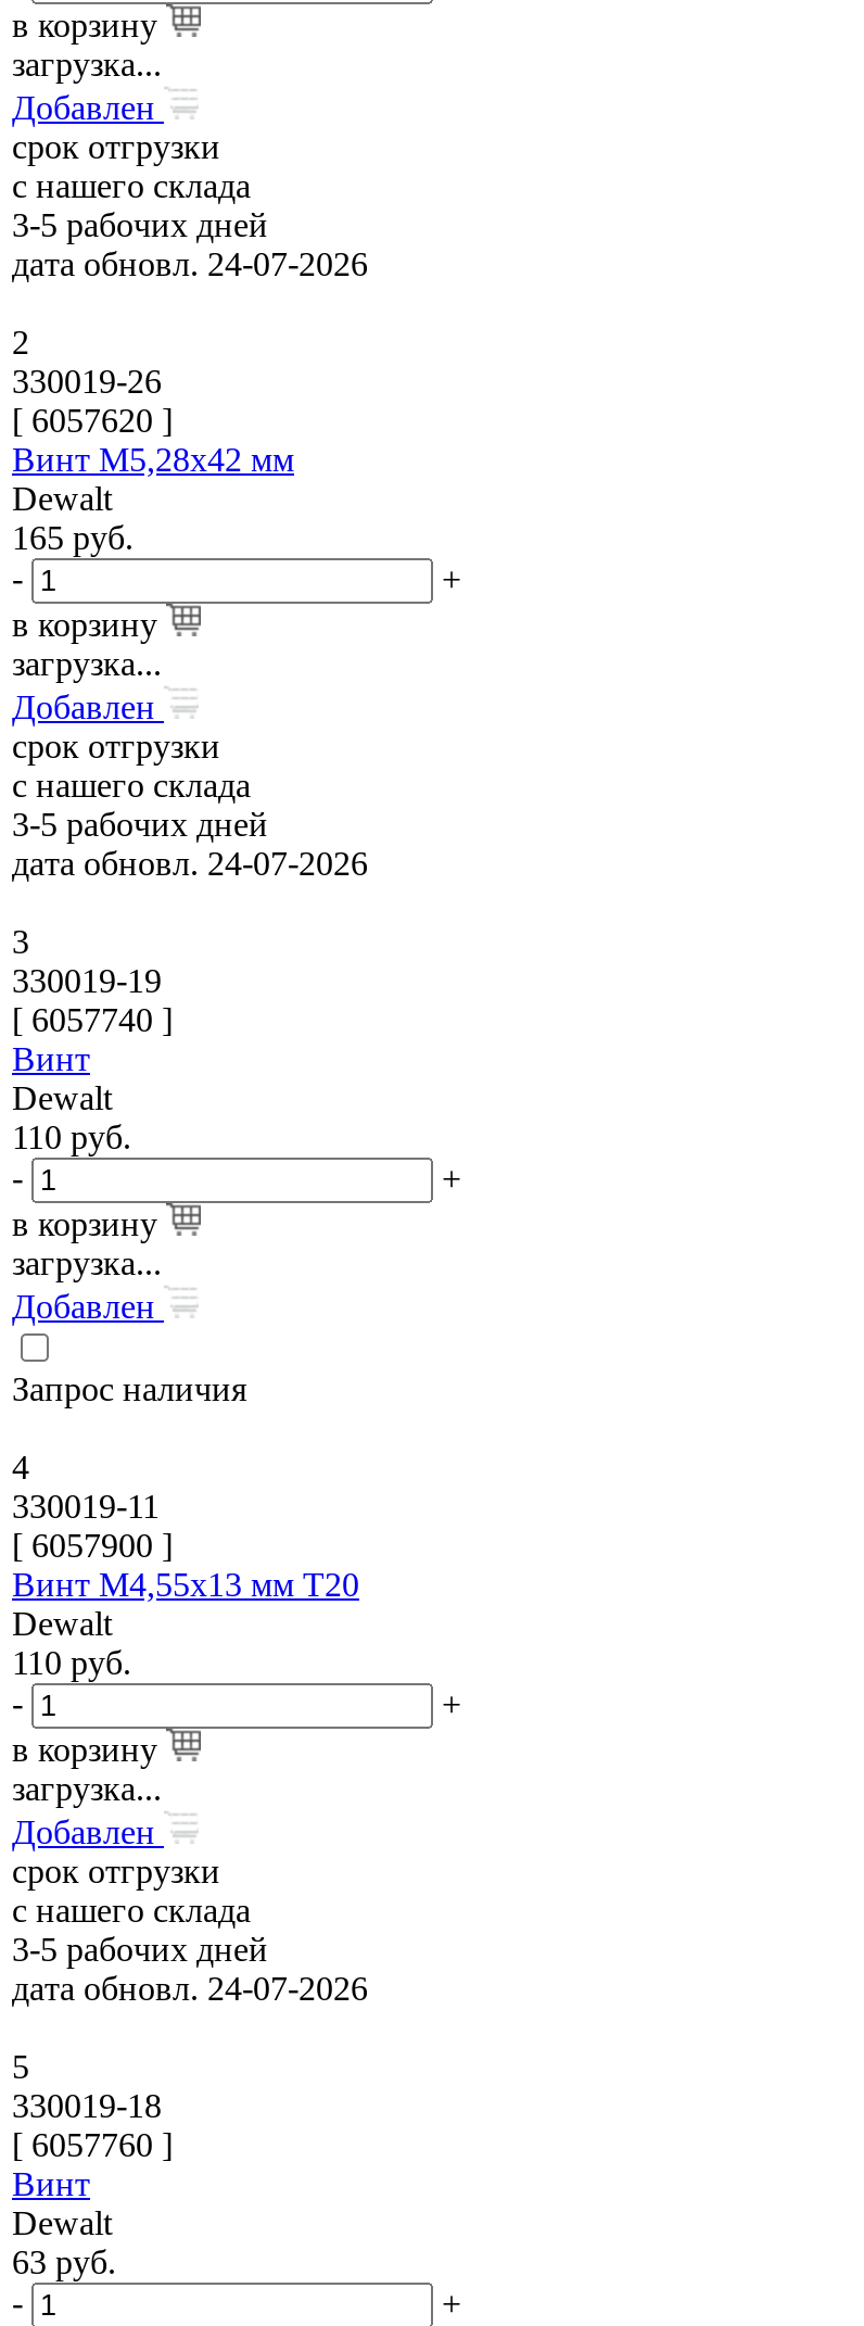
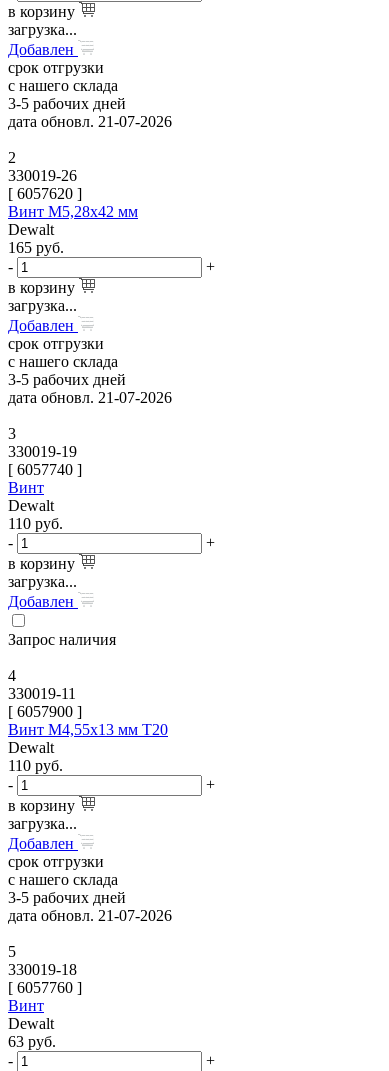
- дата обновл. 24-07-2026
+ дата обновл. 21-07-2026

- дата обновл. 24-07-2026
+ дата обновл. 21-07-2026

- дата обновл. 24-07-2026
+ дата обновл. 21-07-2026
